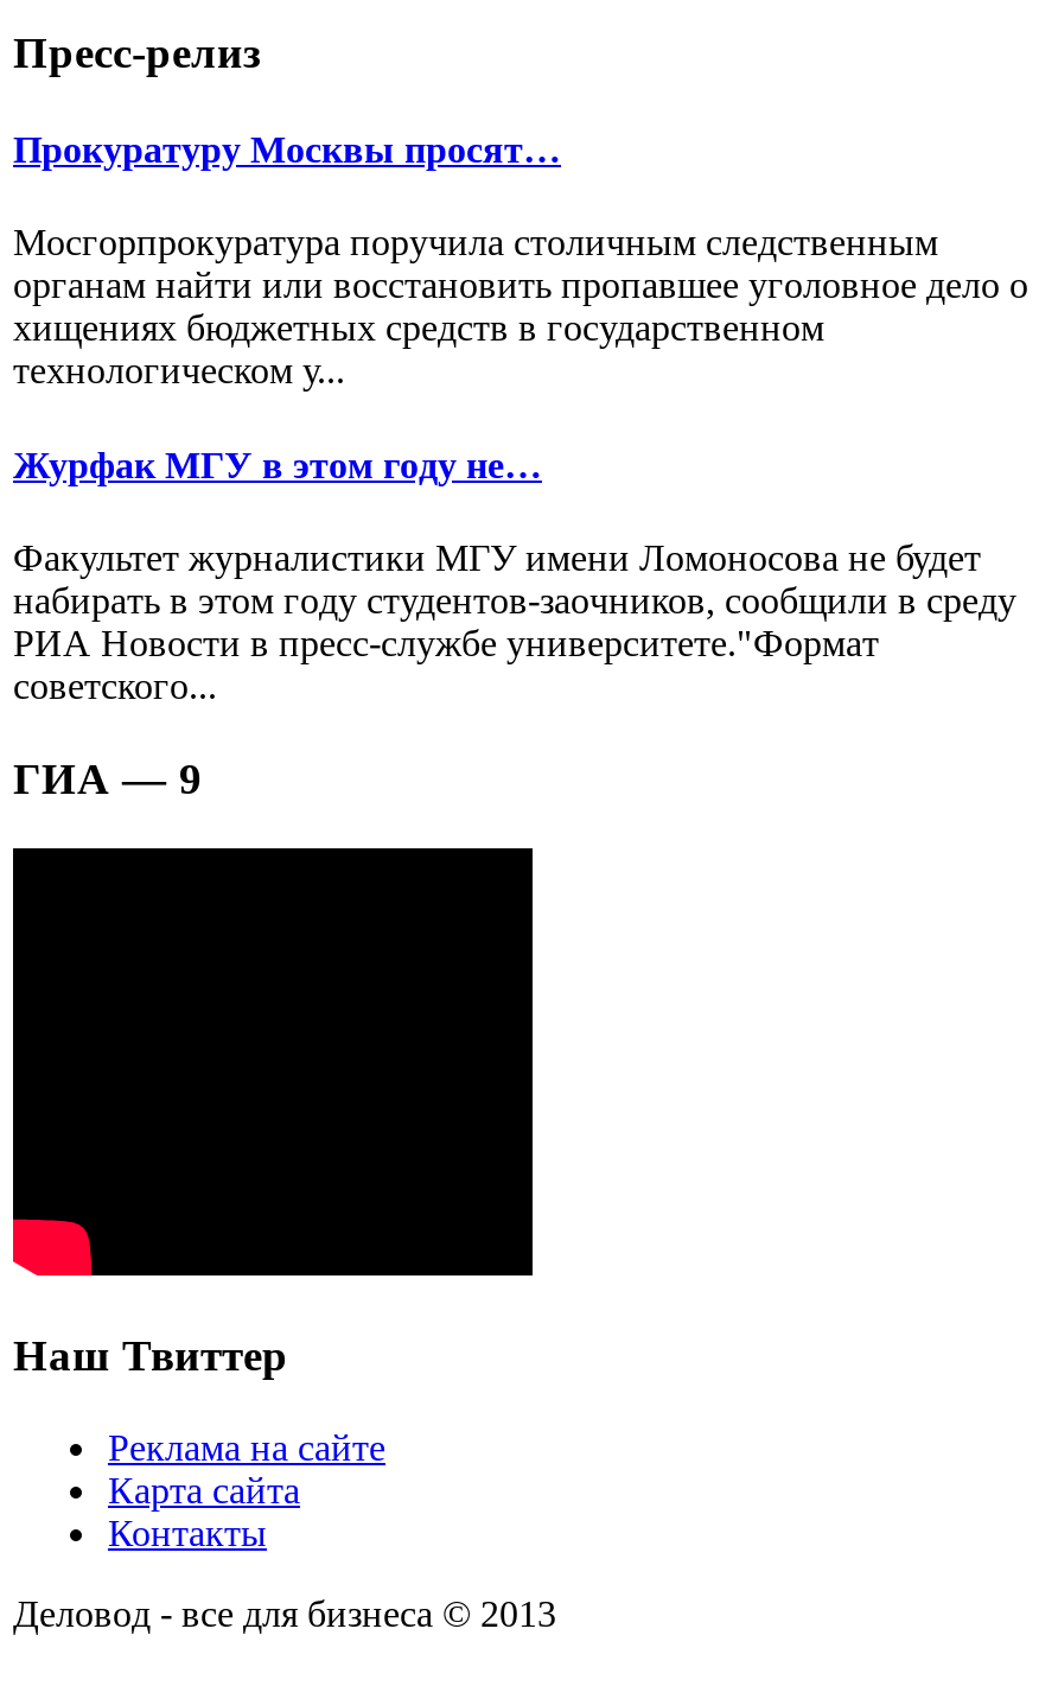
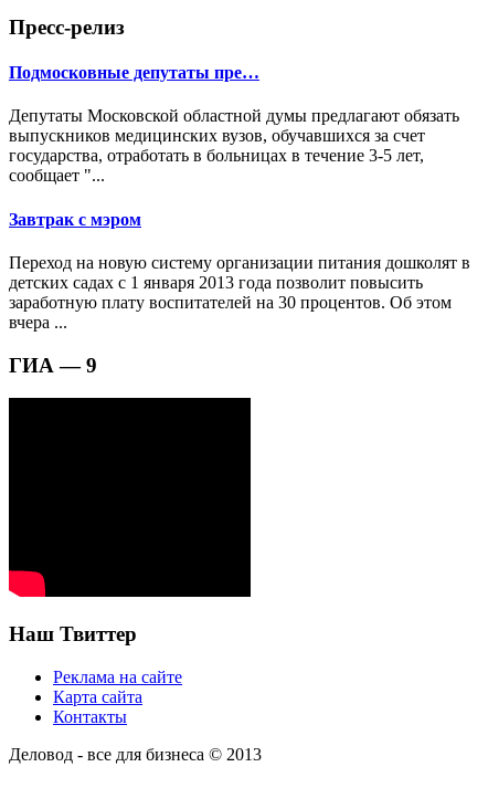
- Прокуратуру Москвы просят…
+ Подмосковные депутаты пре…

- Мосгорпрокуратура поручила столичным следственным
- органам найти или восстановить пропавшее уголовное дело о
- хищениях бюджетных средств в государственном
- технологическом у...
+ Депутаты Московской областной думы предлагают обязать
+ выпускников медицинских вузов, обучавшихся за счет
+ государства, отработать в больницах в течение 3-5 лет,
+ сообщает "...

- Журфак МГУ в этом году не…
+ Завтрак с мэром

- Факультет журналистики МГУ имени Ломоносова не будет
- набирать в этом году студентов-заочников, сообщили в среду
- РИА Новости в пресс-службе университете."Формат
- советского...
+ Переход на новую систему организации питания дошколят в
+ детских садах с 1 января 2013 года позволит повысить
+ заработную плату воспитателей на 30 процентов. Об этом
+ вчера ...
